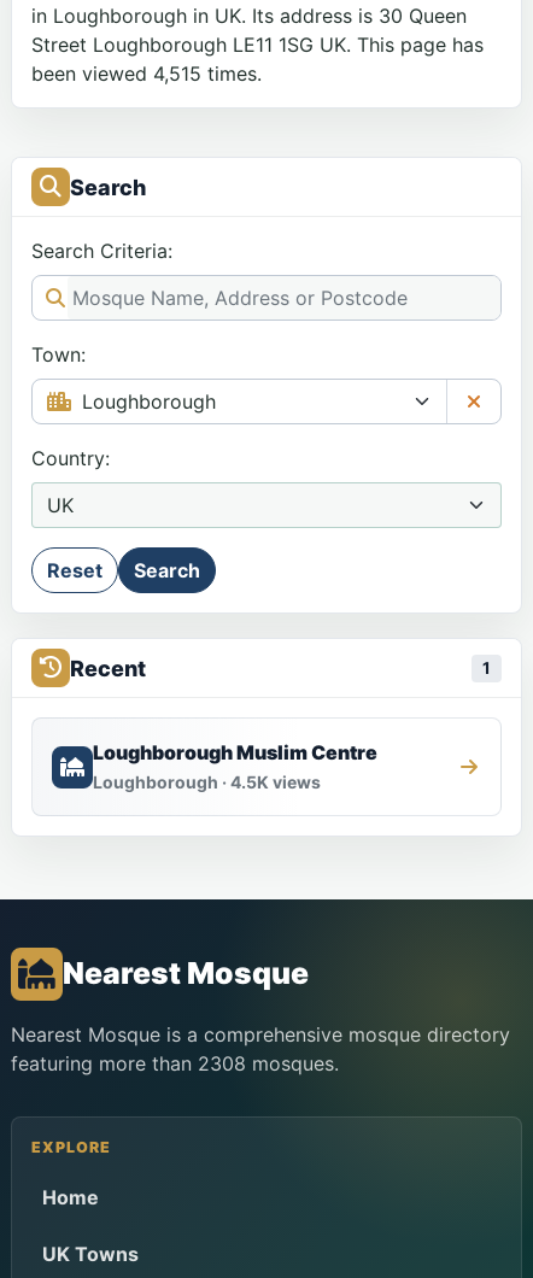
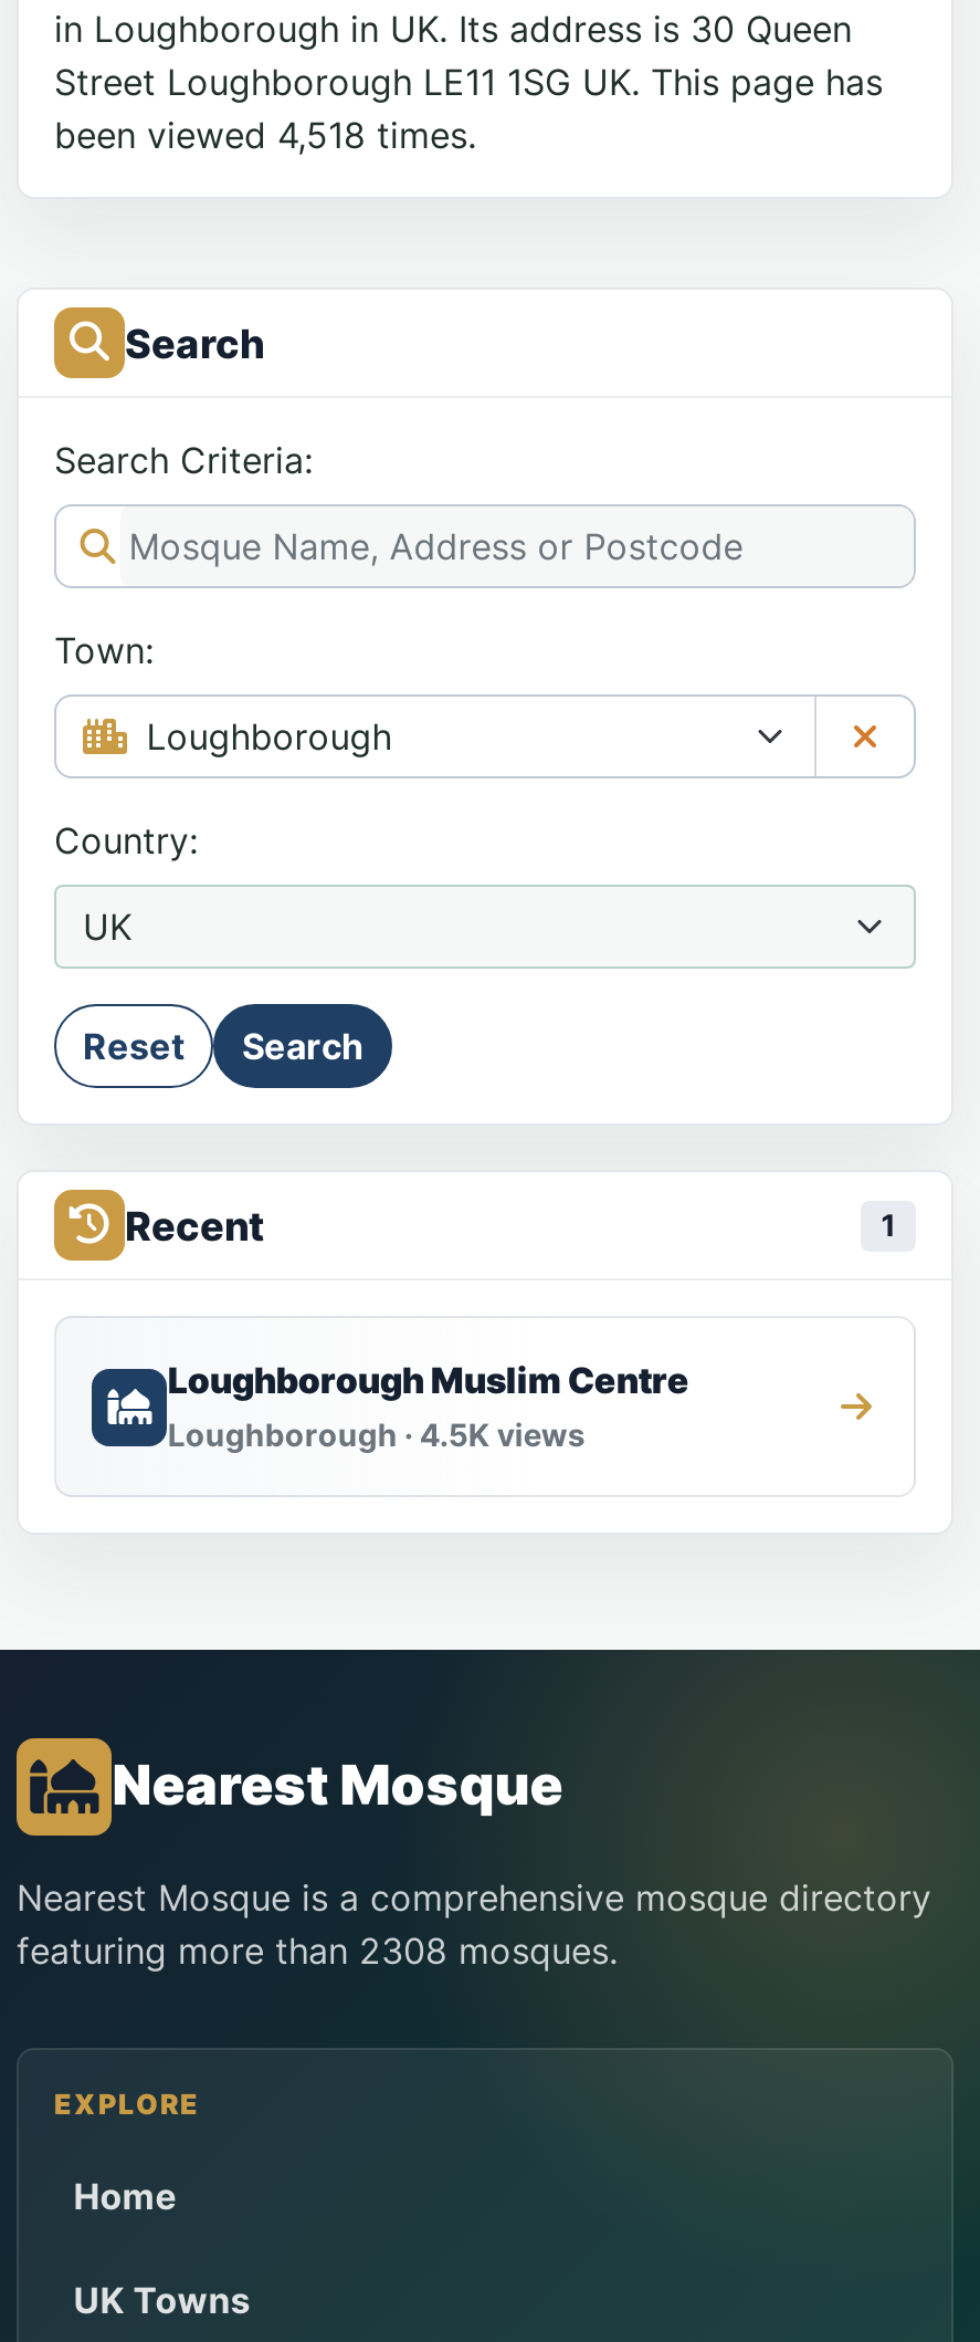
- been viewed 4,515 times.
+ been viewed 4,518 times.
